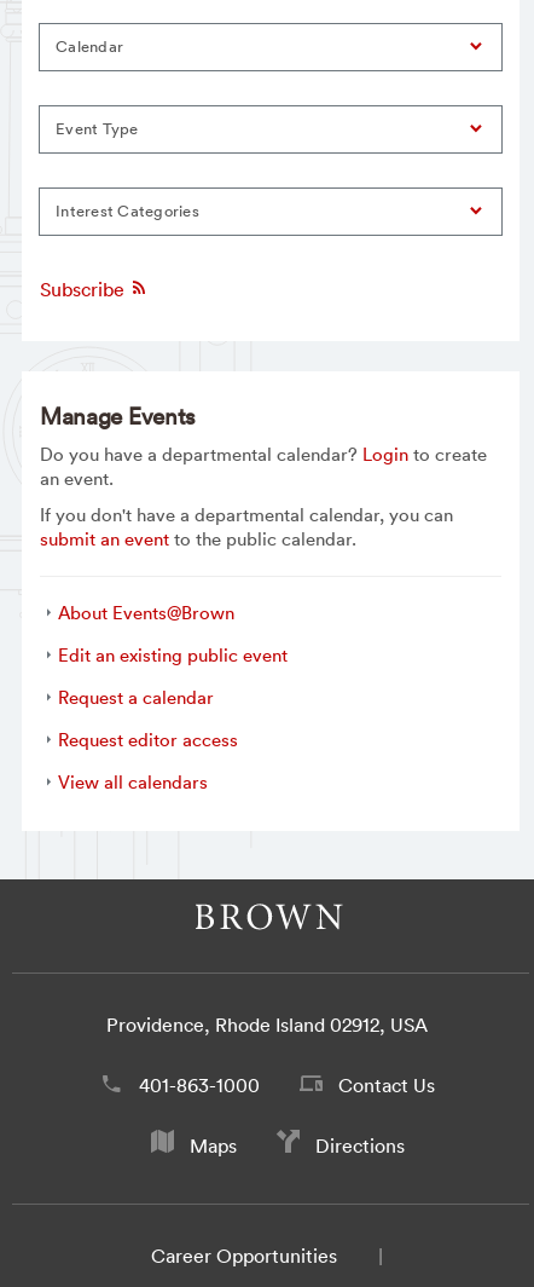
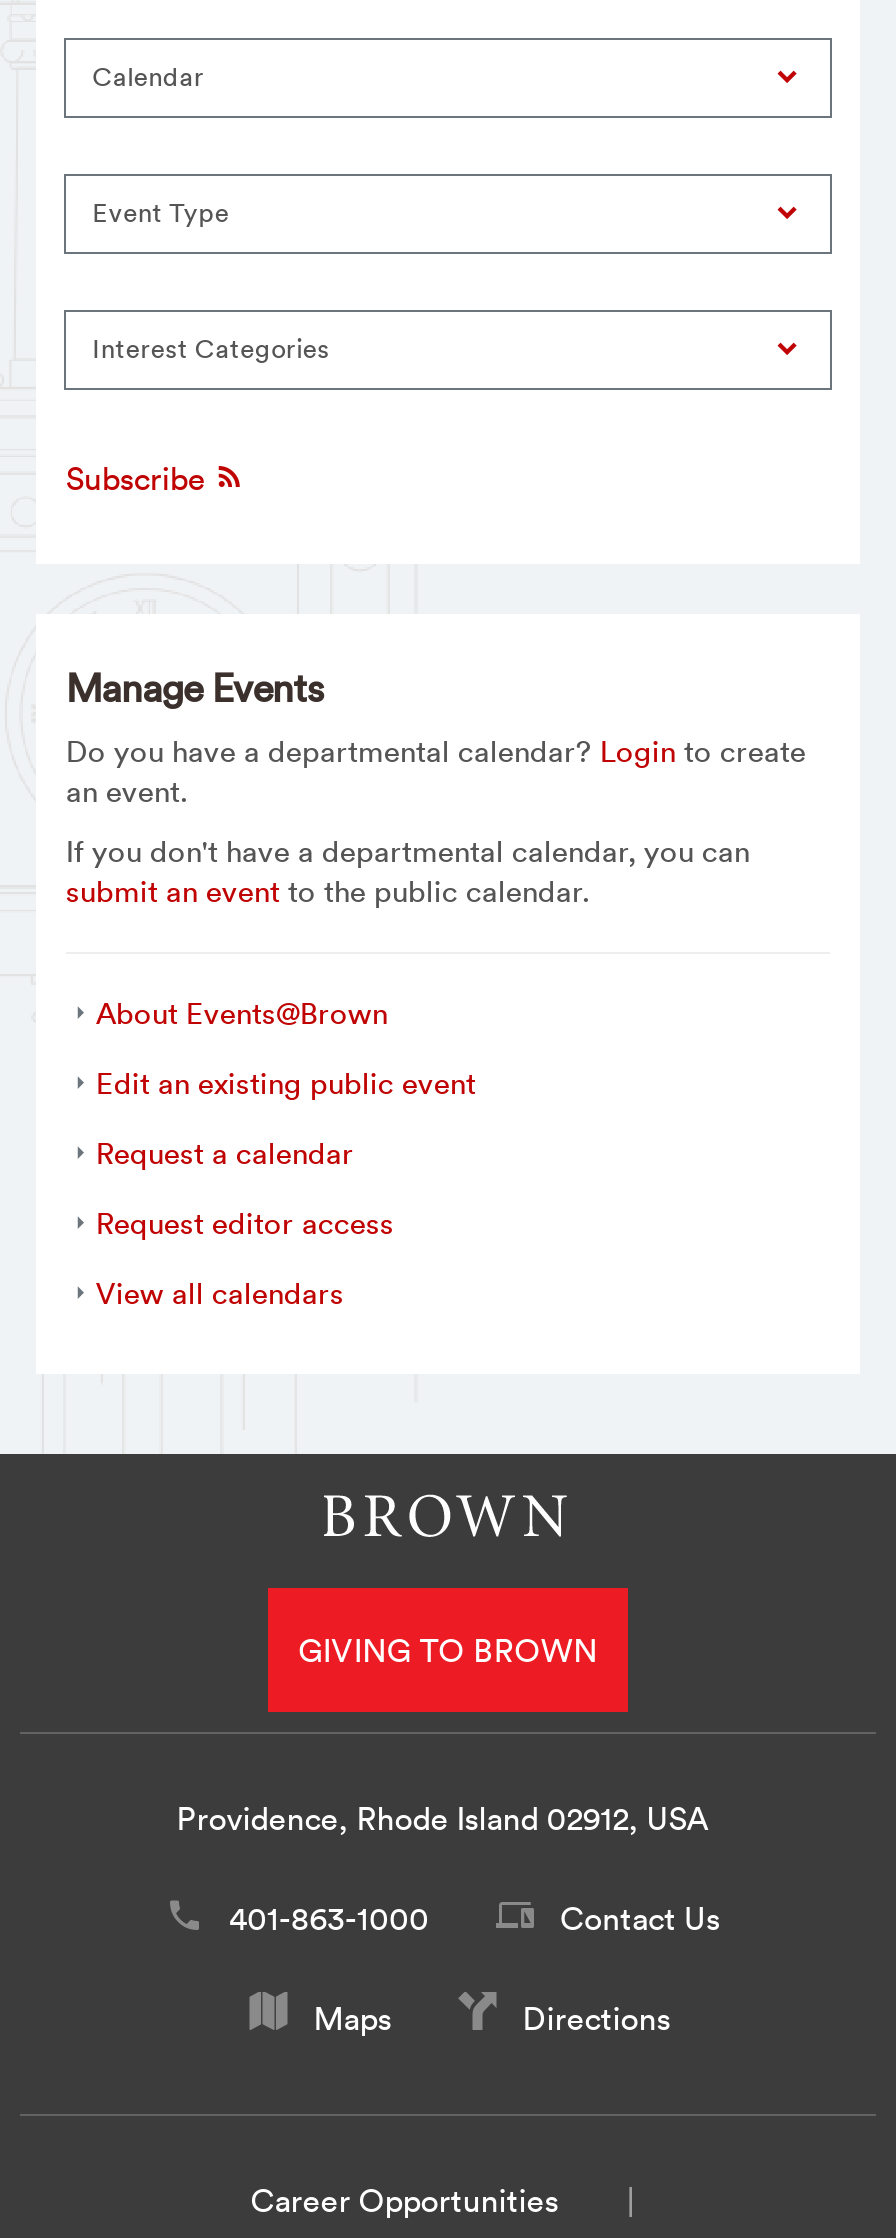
+ GIVING TO BROWN
